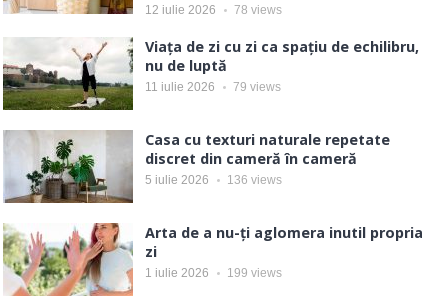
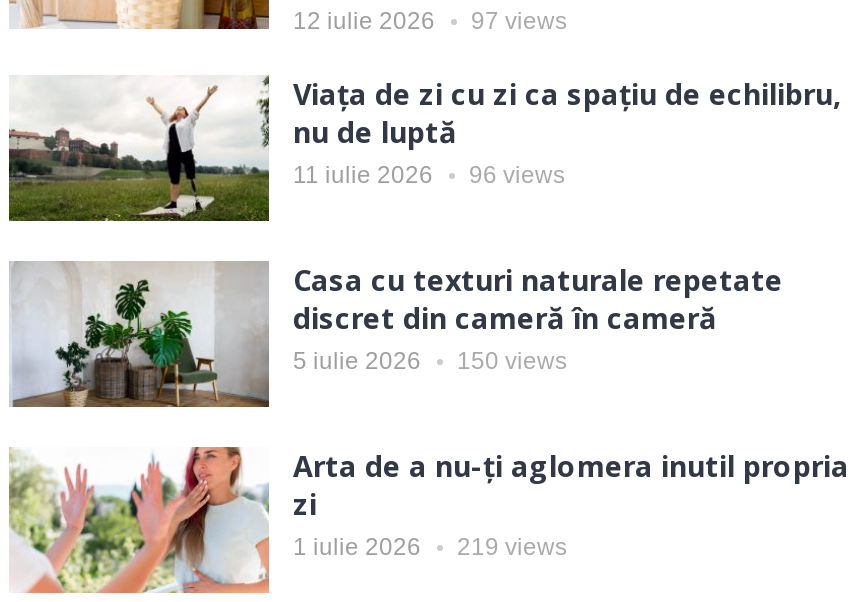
- 12 iulie 2026 78 views
+ 12 iulie 2026 97 views

- 11 iulie 2026 79 views
+ 11 iulie 2026 96 views

- 5 iulie 2026 136 views
+ 5 iulie 2026 150 views

- 1 iulie 2026 199 views
+ 1 iulie 2026 219 views
